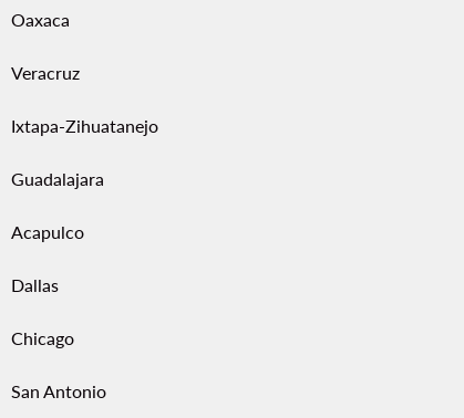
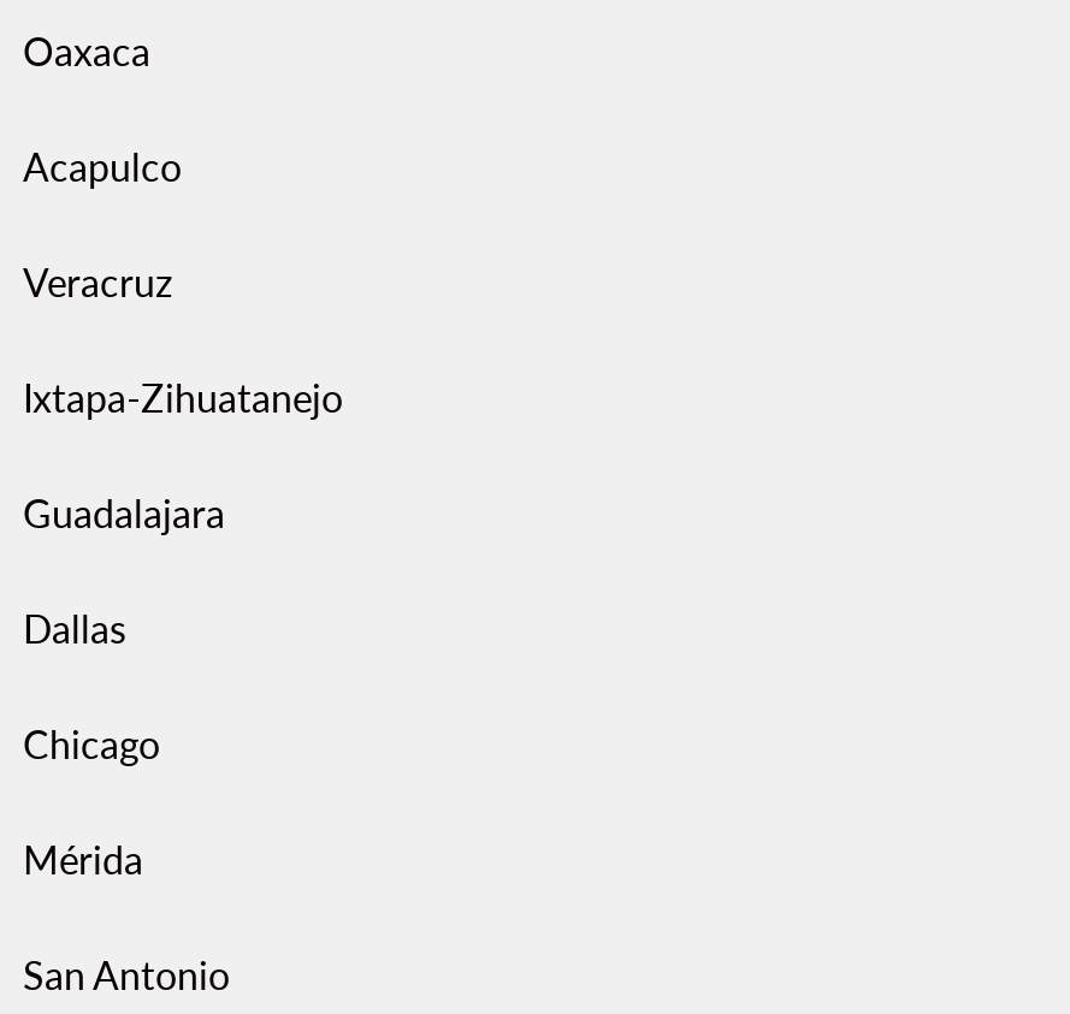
moved up: Acapulco

+ Mérida
